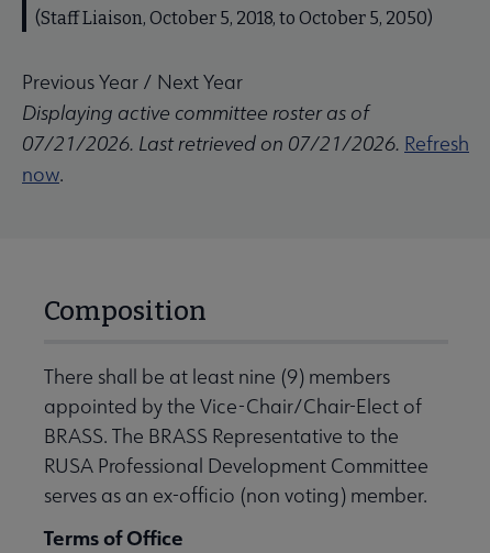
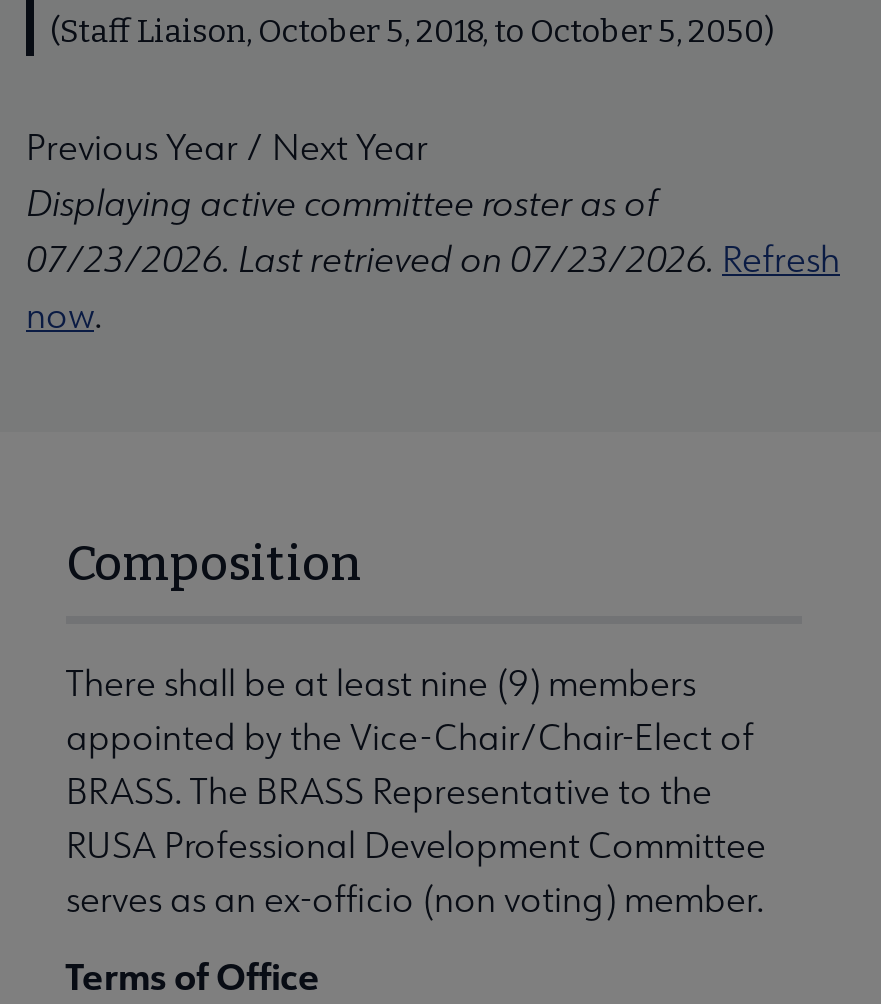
- 07/21/2026. Last retrieved on 07/21/2026. Refresh
+ 07/23/2026. Last retrieved on 07/23/2026. Refresh
